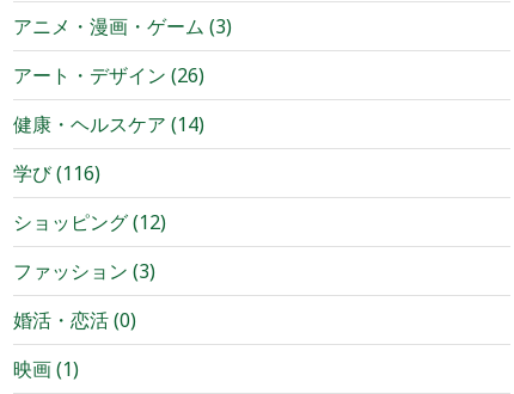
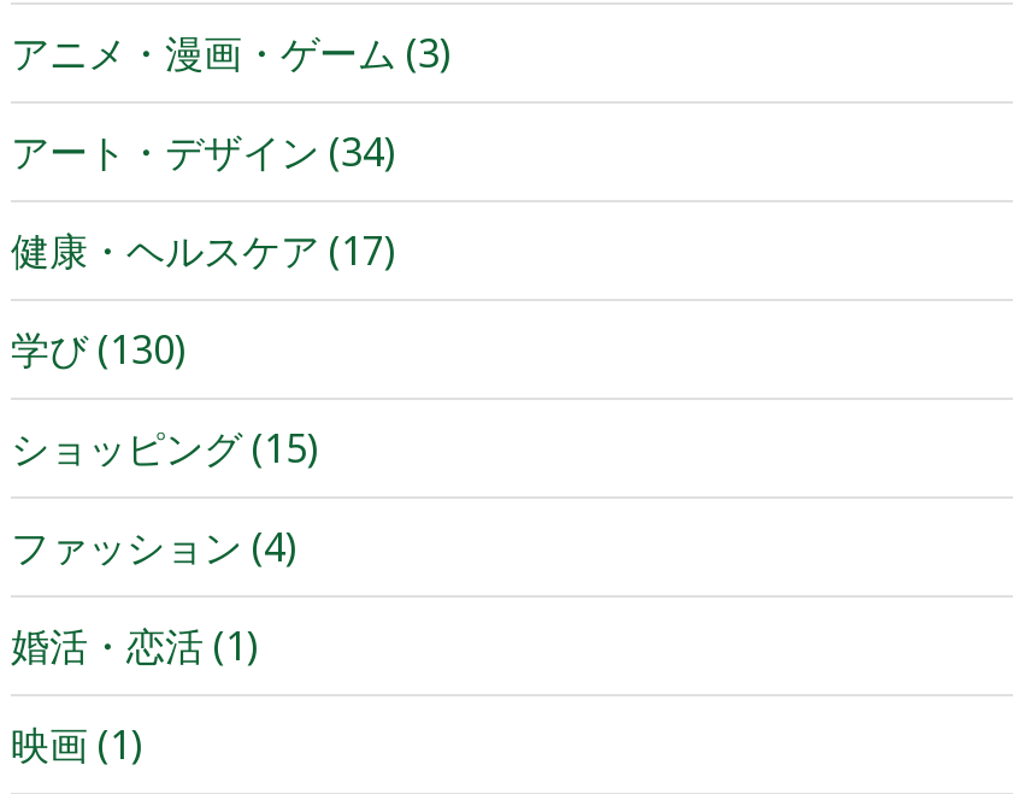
- アート・デザイン(26)
+ アート・デザイン(34)

- 健康・ヘルスケア(14)
+ 健康・ヘルスケア(17)

- 学び(116)
+ 学び(130)

- ショッピング(12)
+ ショッピング(15)

- ファッション(3)
+ ファッション(4)

- 婚活・恋活(0)
+ 婚活・恋活(1)
